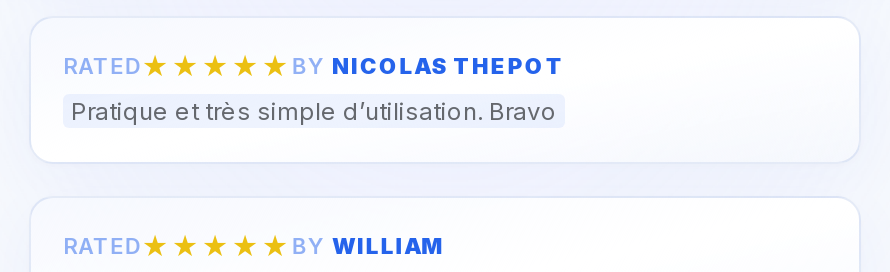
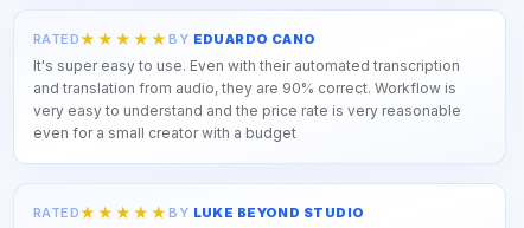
- BY NICOLAS THEPOT
+ BY EDUARDO CANO

- Pratique et très simple d’utilisation. Bravo
+ It's super easy to use. Even with their automated transcription
+ and translation from audio, they are 90% correct. Workflow is
+ very easy to understand and the price rate is very reasonable
+ even for a small creator with a budget

- BY WILLIAM
+ BY LUKE BEYOND STUDIO
